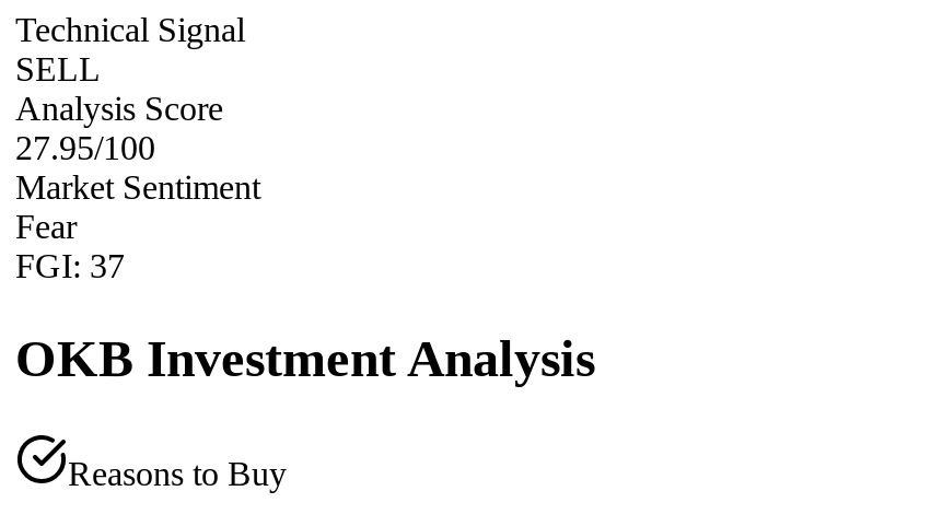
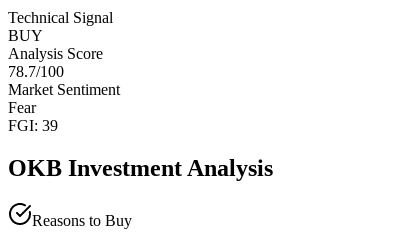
- SELL
+ BUY

- 27.95/100
+ 78.7/100

- FGI: 37
+ FGI: 39
